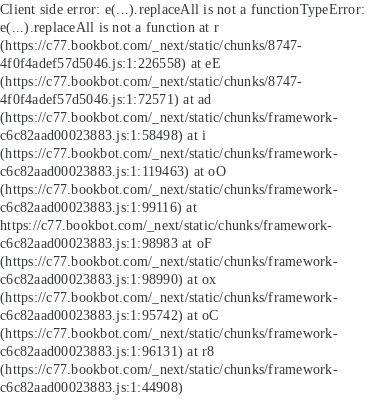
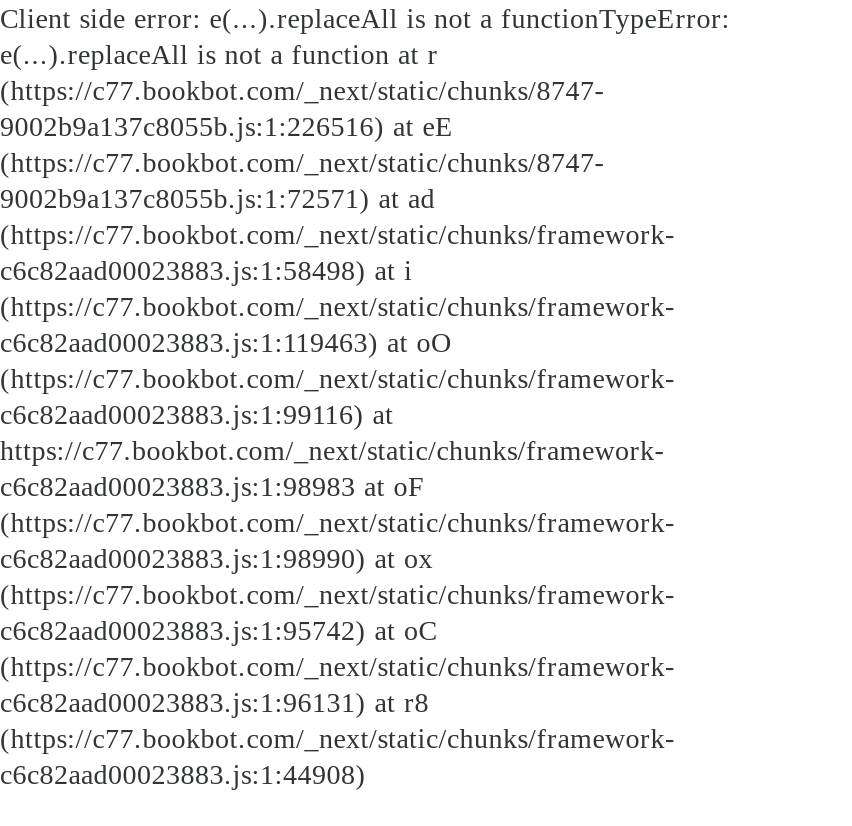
- 4f0f4adef57d5046.js:1:226558) at eE
+ 9002b9a137c8055b.js:1:226516) at eE

- 4f0f4adef57d5046.js:1:72571) at ad
+ 9002b9a137c8055b.js:1:72571) at ad
